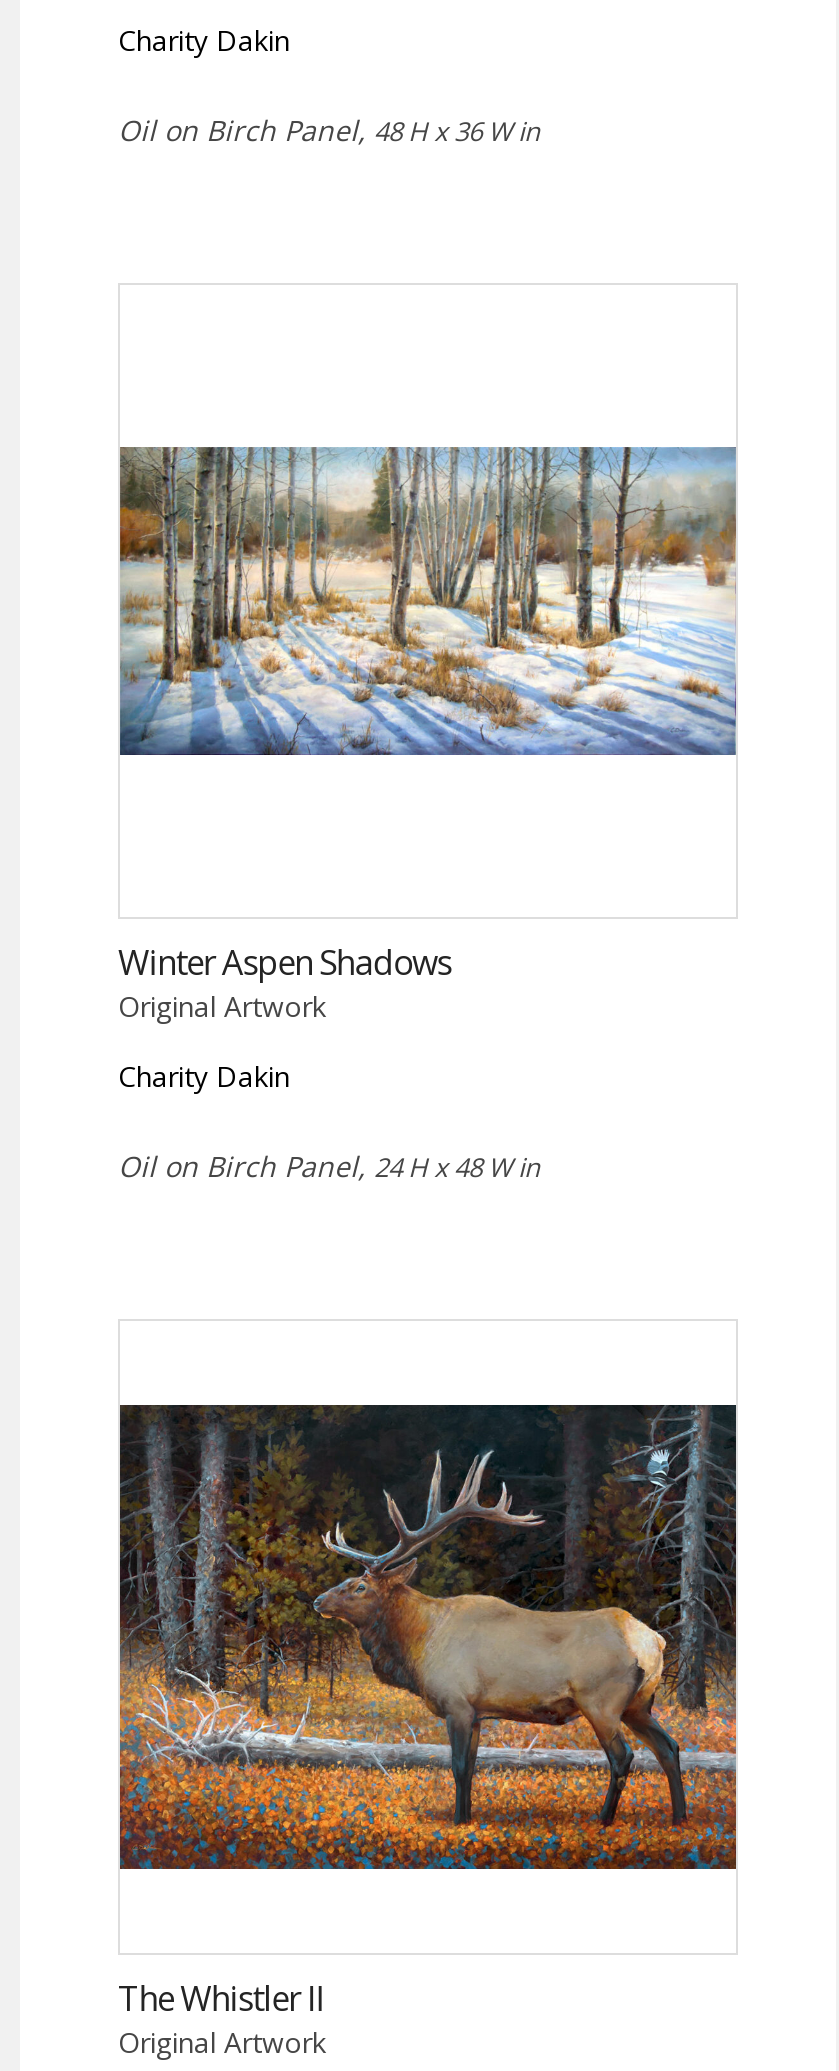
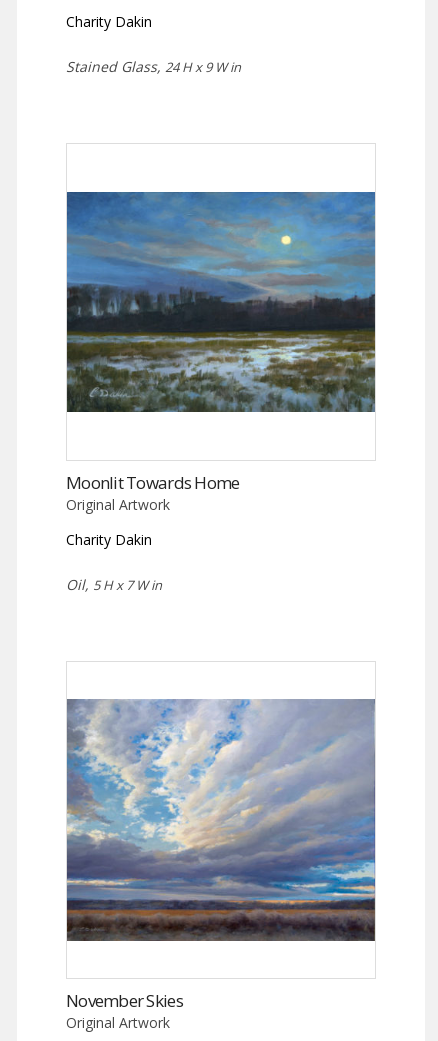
- Oil on Birch Panel, 48 H x 36 W in
+ Stained Glass, 24 H x 9 W in

- [image]
+ [image]

- Winter Aspen Shadows
+ Moonlit Towards Home

- Oil on Birch Panel, 24 H x 48 W in
+ Oil, 5 H x 7 W in

- [image]
+ [image]

- The Whistler II
+ November Skies
